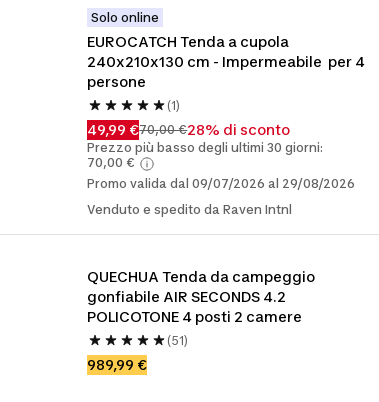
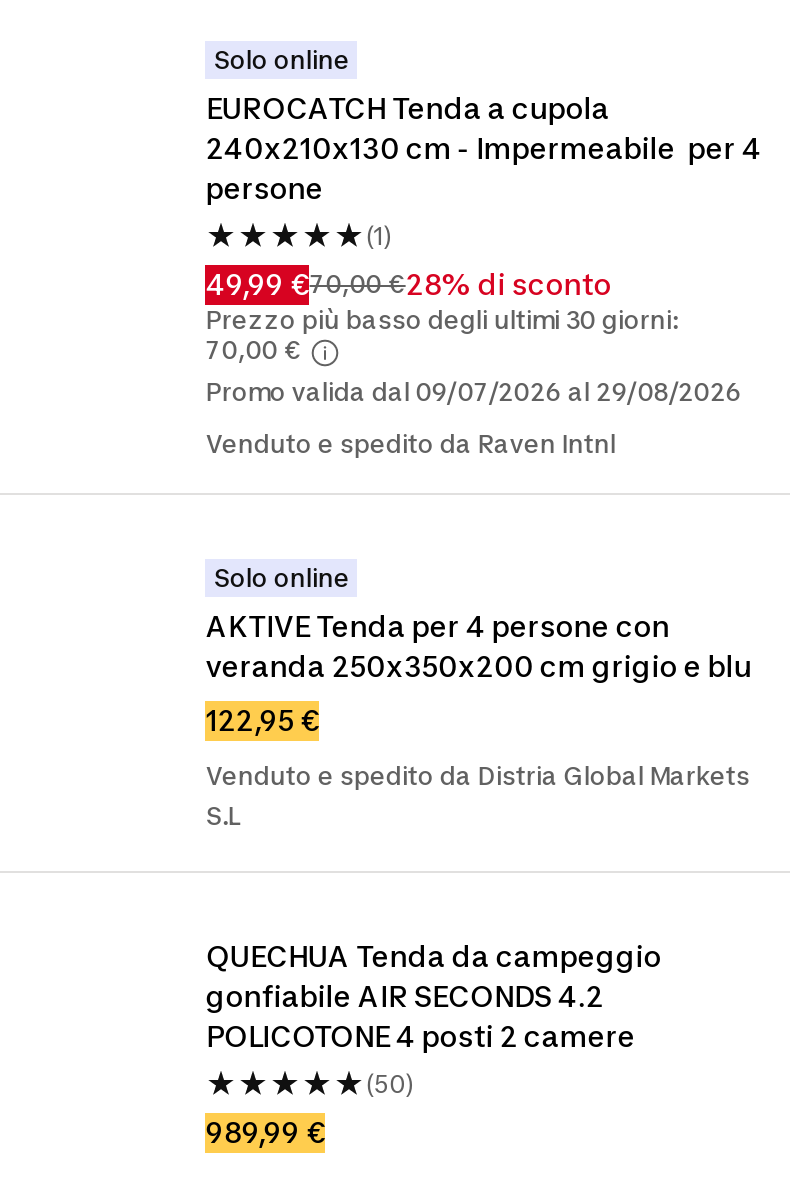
+ Solo online
+ AKTIVE Tenda per 4 persone con
+ veranda 250x350x200 cm grigio e blu
+ 122,95 €
+ Venduto e spedito da Distria Global Markets
+ S.L

- (51)
+ (50)
